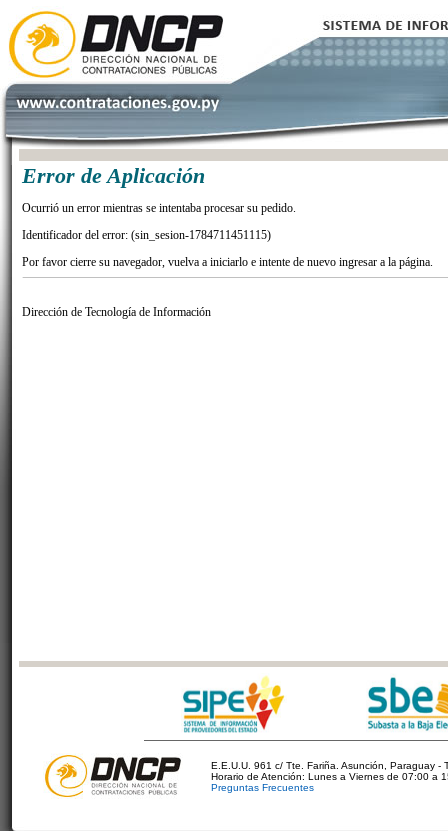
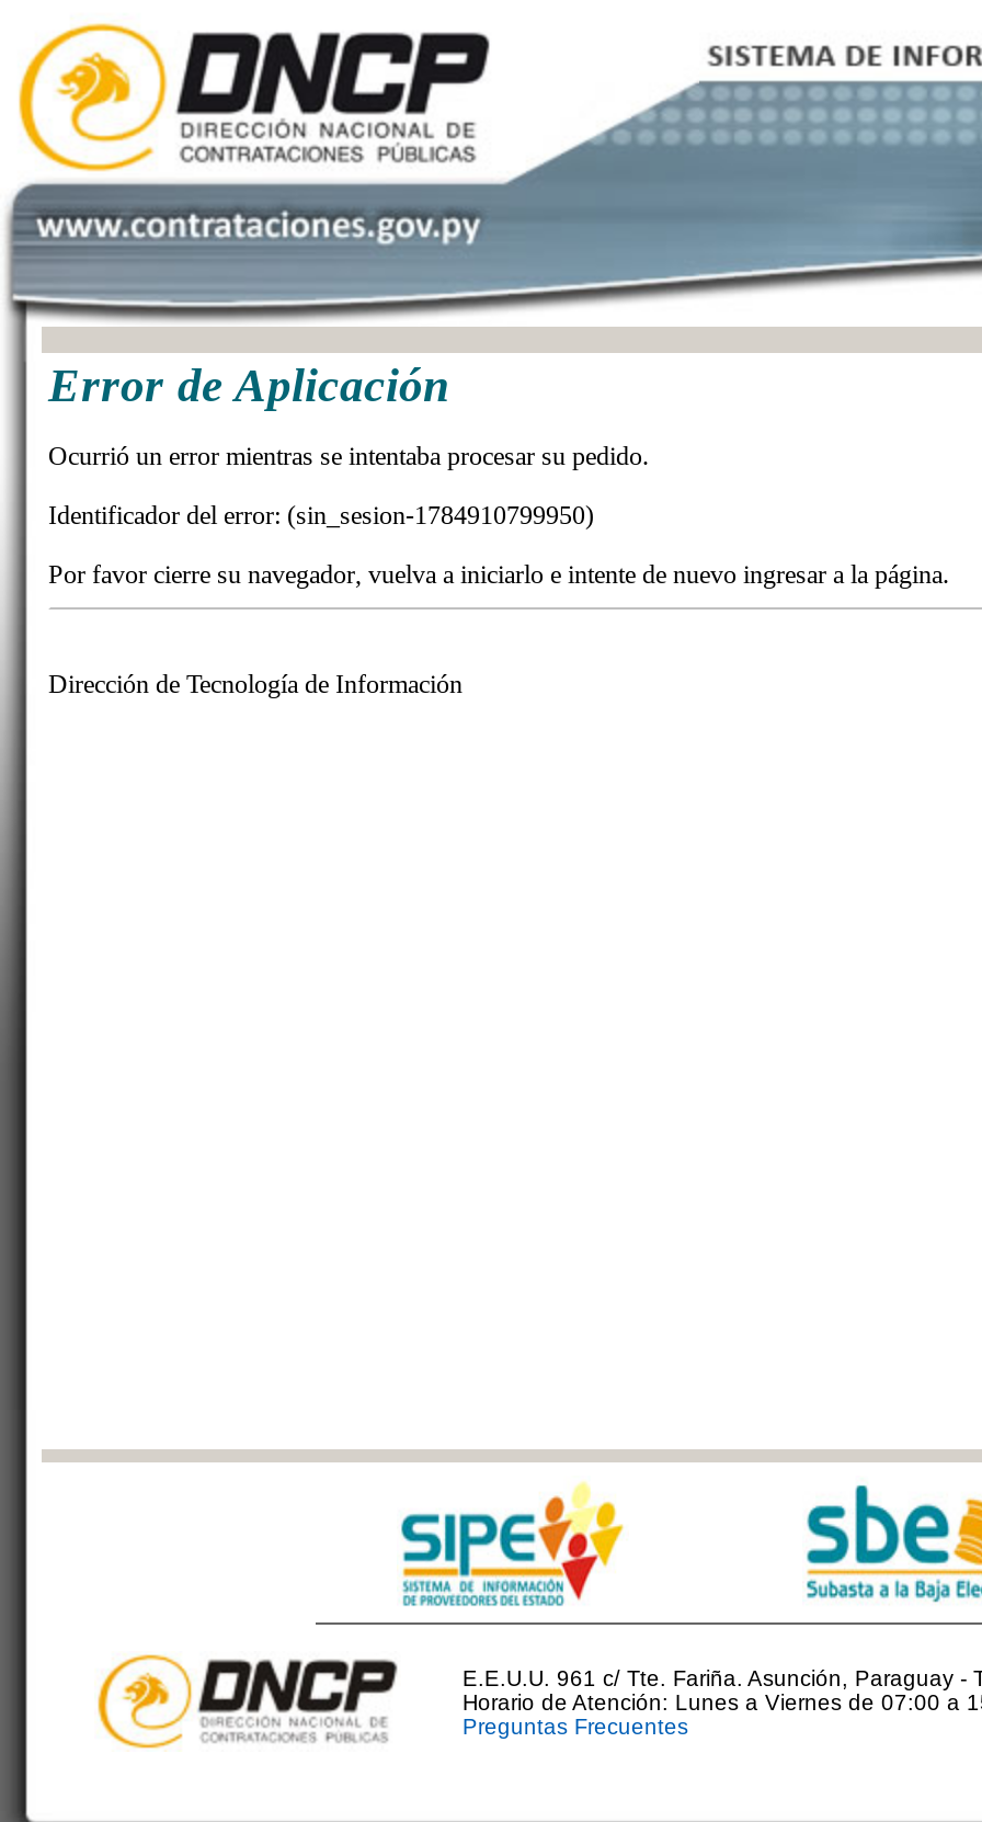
- Identificador del error: (sin_sesion-1784711451115)
+ Identificador del error: (sin_sesion-1784910799950)
